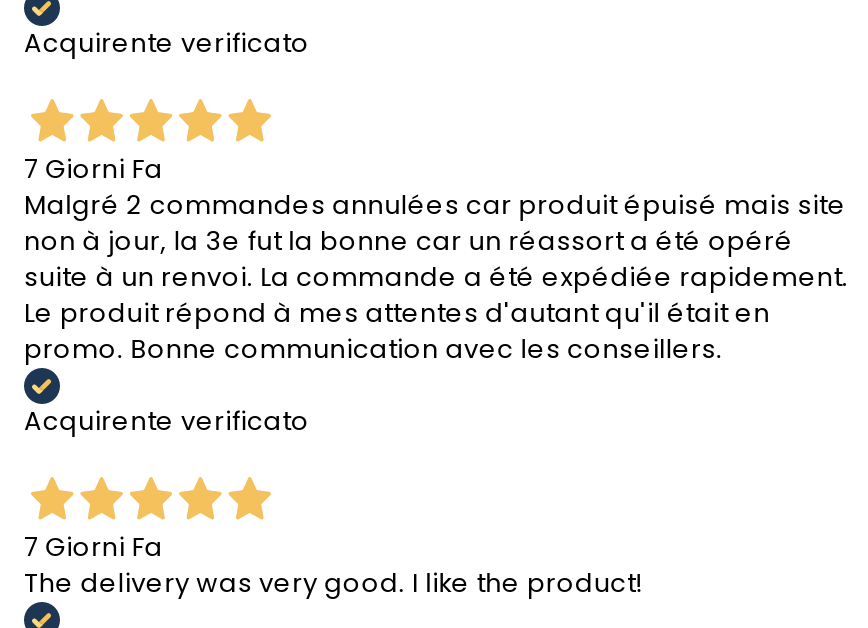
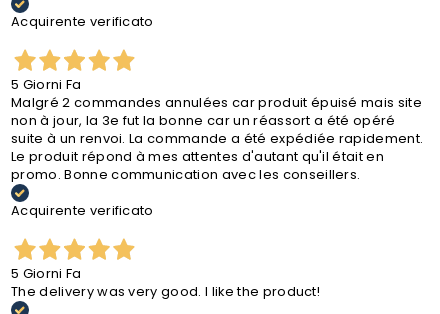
- 7 Giorni Fa
+ 5 Giorni Fa

- 7 Giorni Fa
+ 5 Giorni Fa
